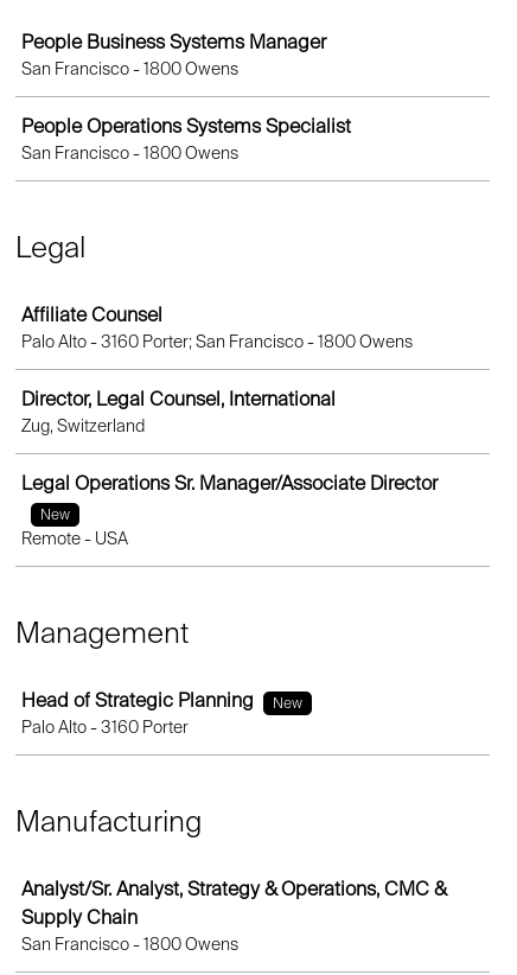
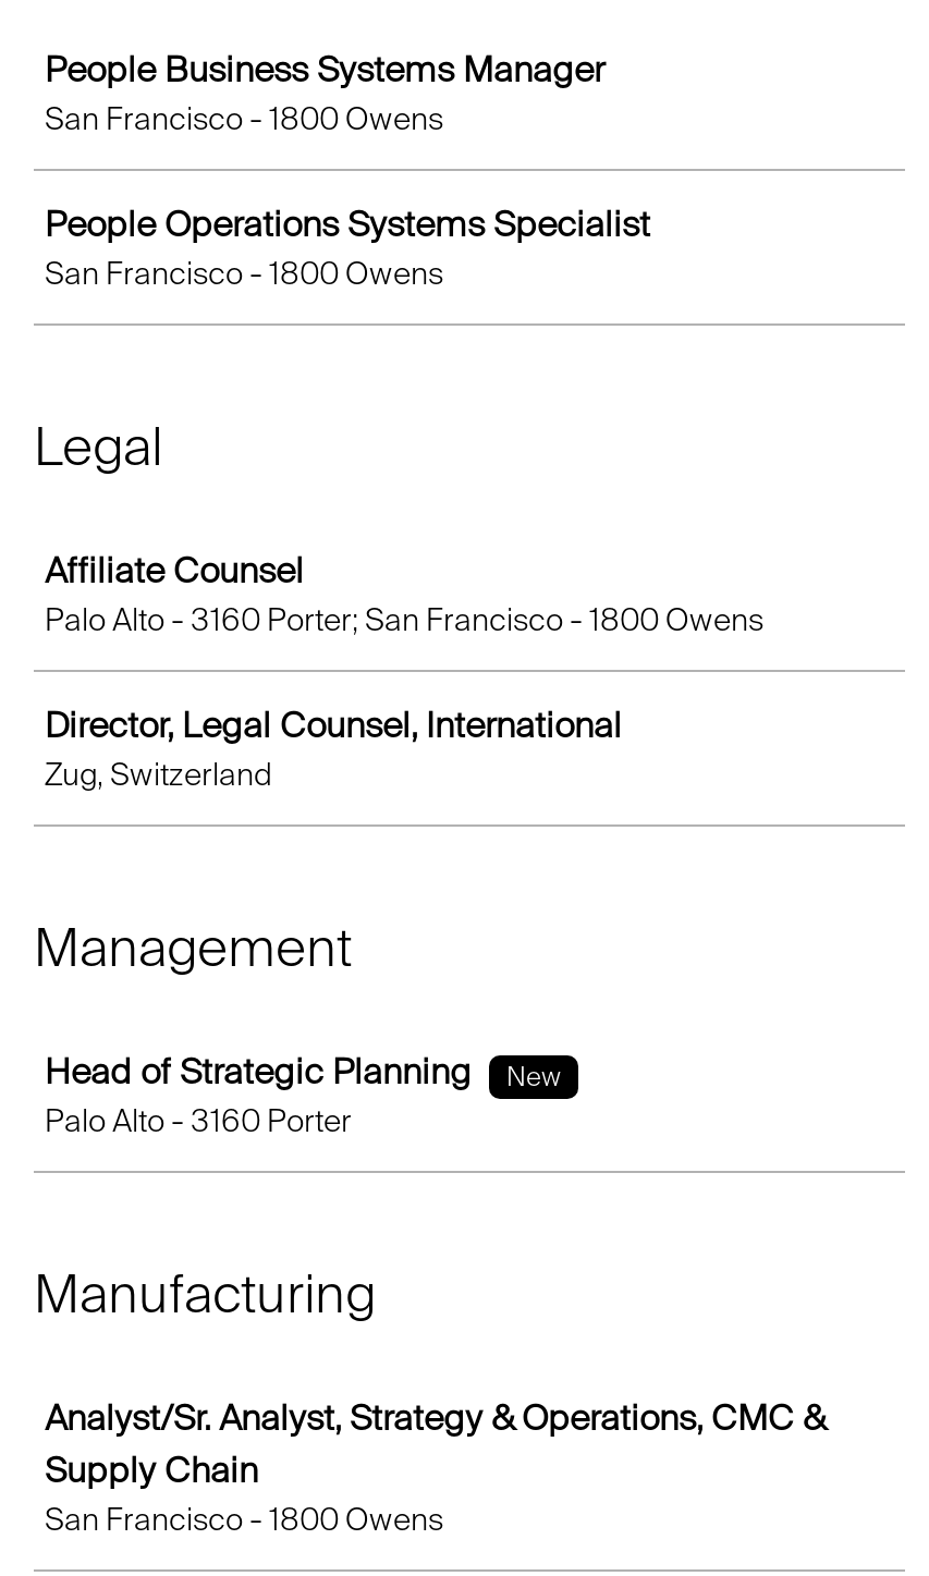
- Legal Operations Sr. Manager/Associate Director
- New
- Remote - USA
